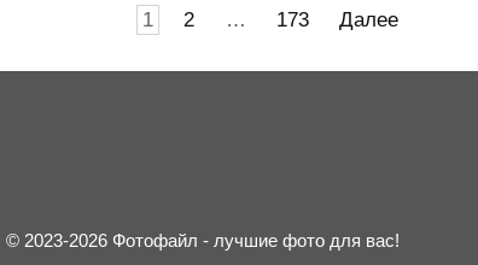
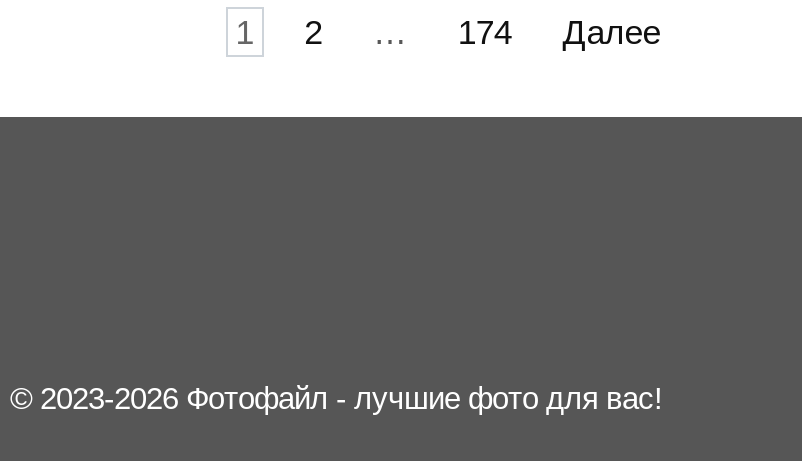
- 173
+ 174
